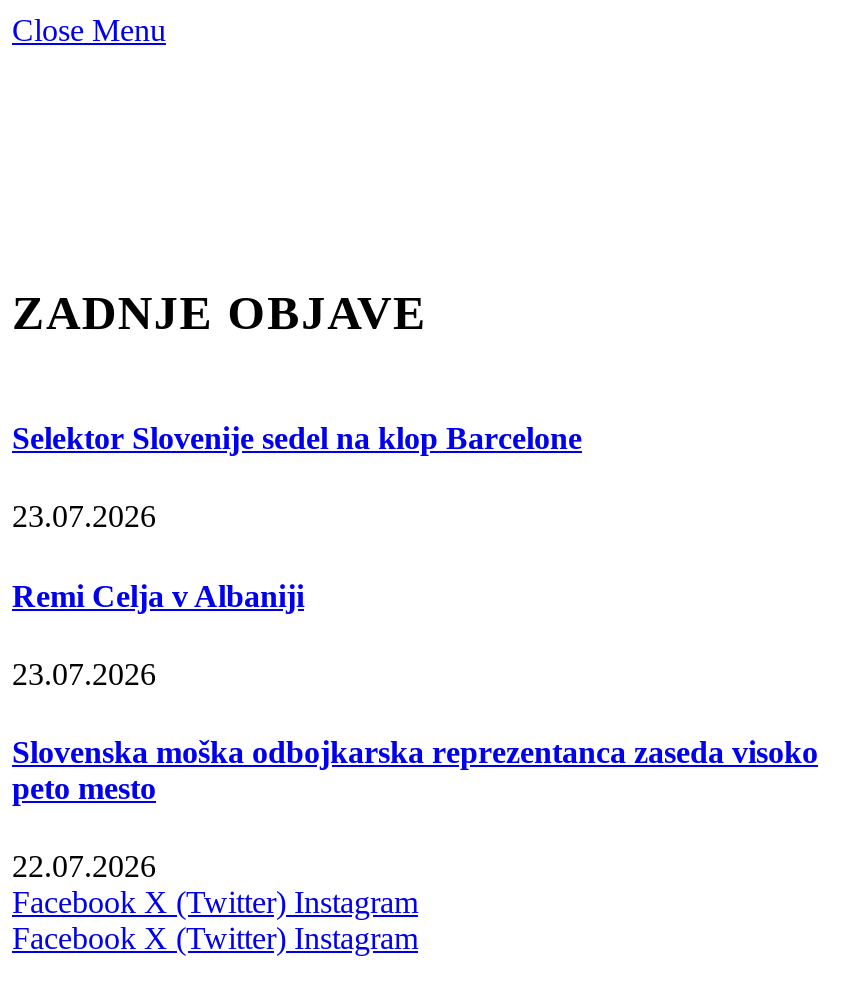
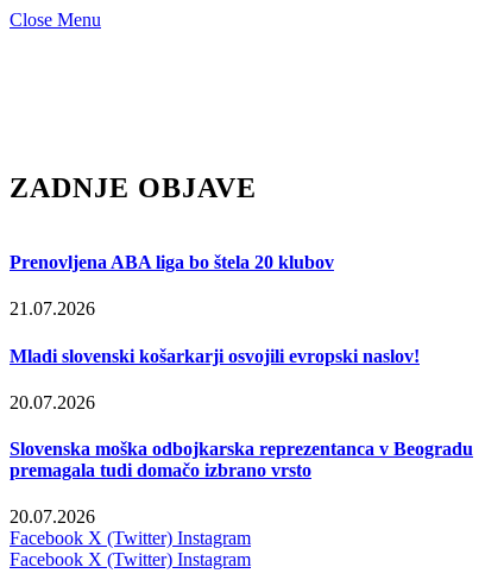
- Selektor Slovenije sedel na klop Barcelone
+ Prenovljena ABA liga bo štela 20 klubov

- 23.07.2026
+ 21.07.2026

- Remi Celja v Albaniji
+ Mladi slovenski košarkarji osvojili evropski naslov!

- 23.07.2026
+ 20.07.2026

- Slovenska moška odbojkarska reprezentanca zaseda visoko
- peto mesto
+ Slovenska moška odbojkarska reprezentanca v Beogradu
+ premagala tudi domačo izbrano vrsto

- 22.07.2026
+ 20.07.2026
